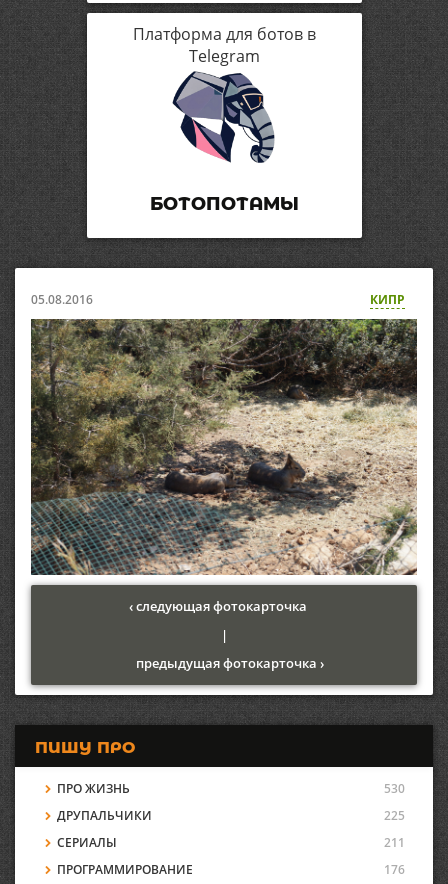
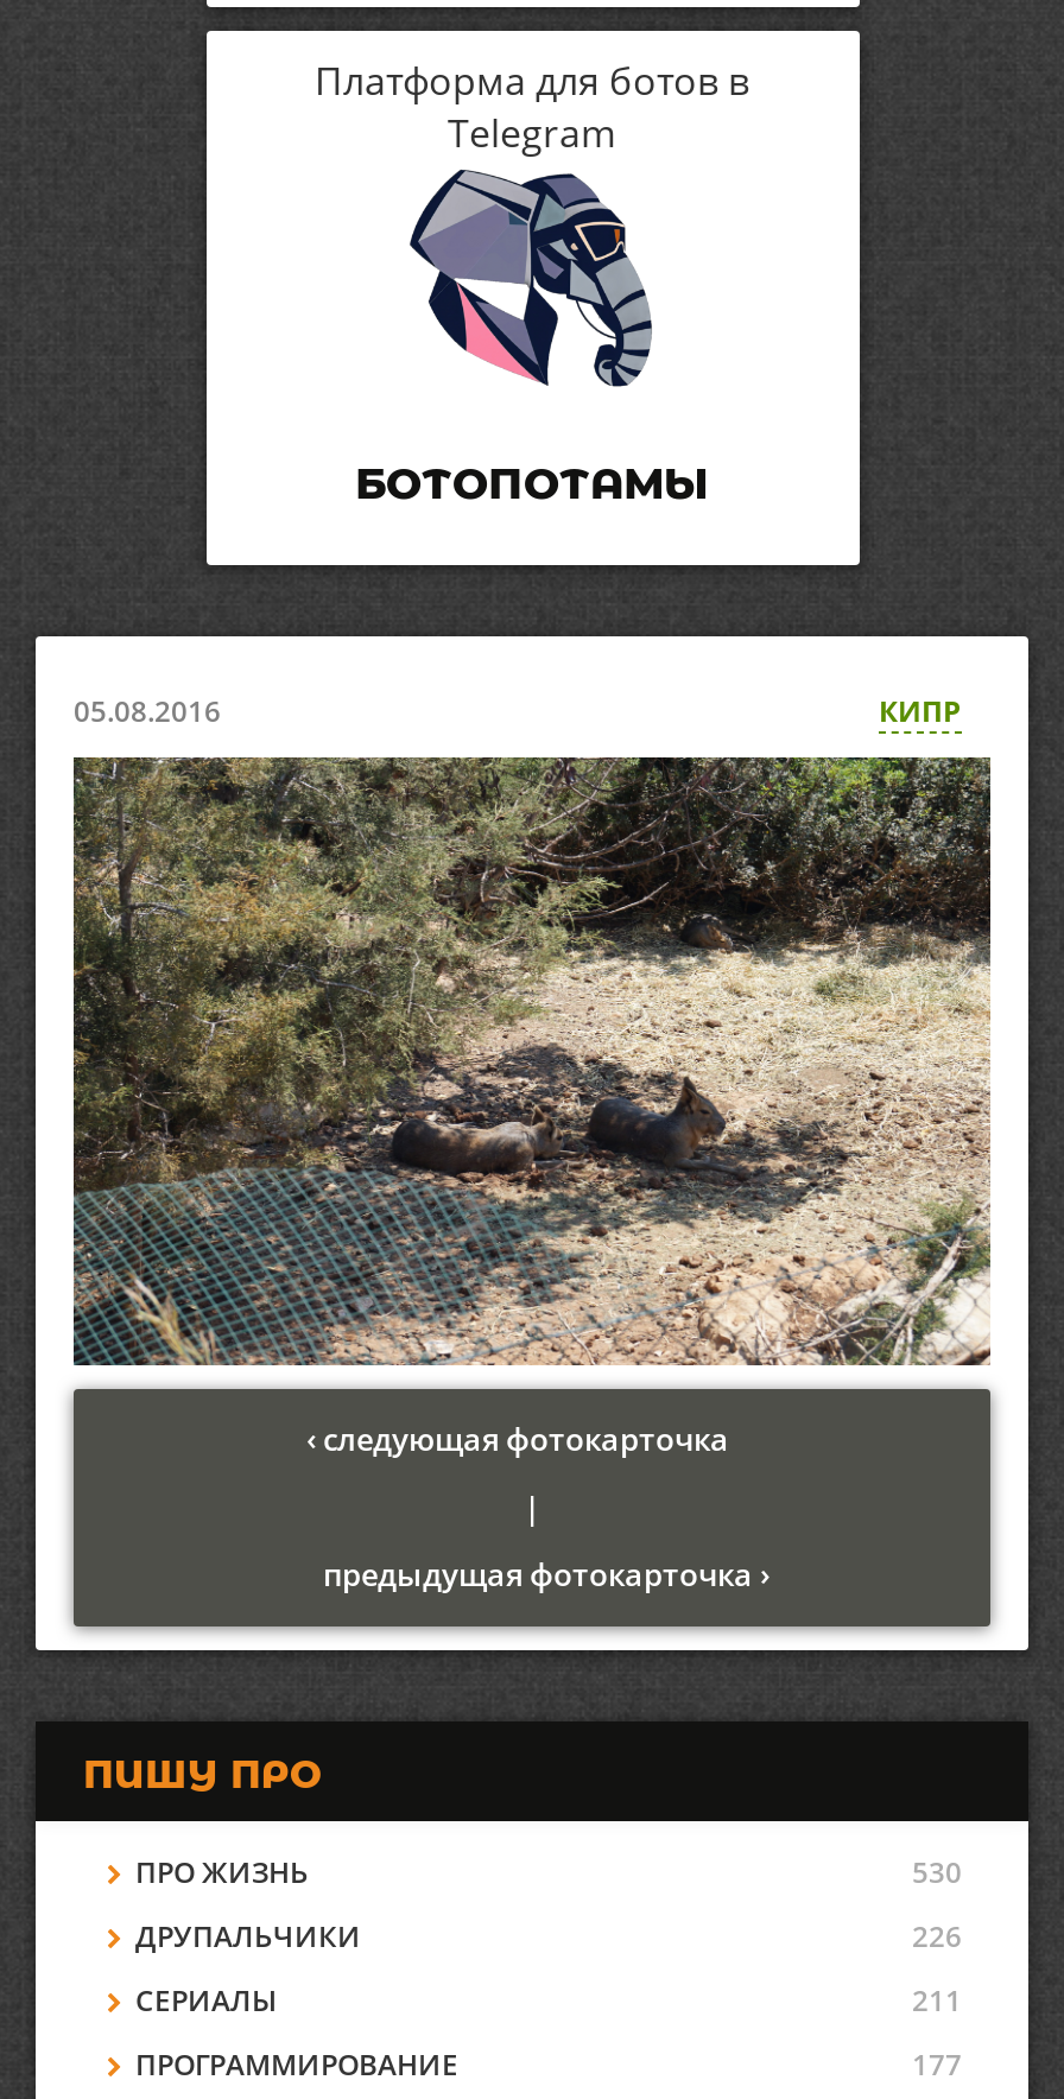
- 225
+ 226

- 176
+ 177
